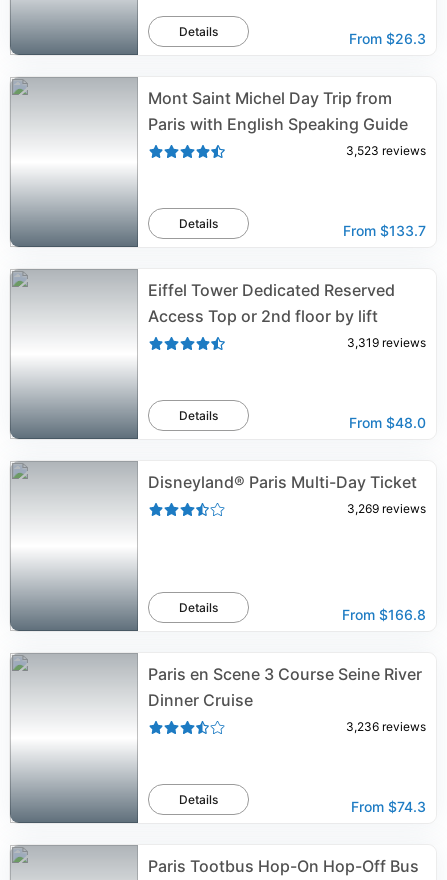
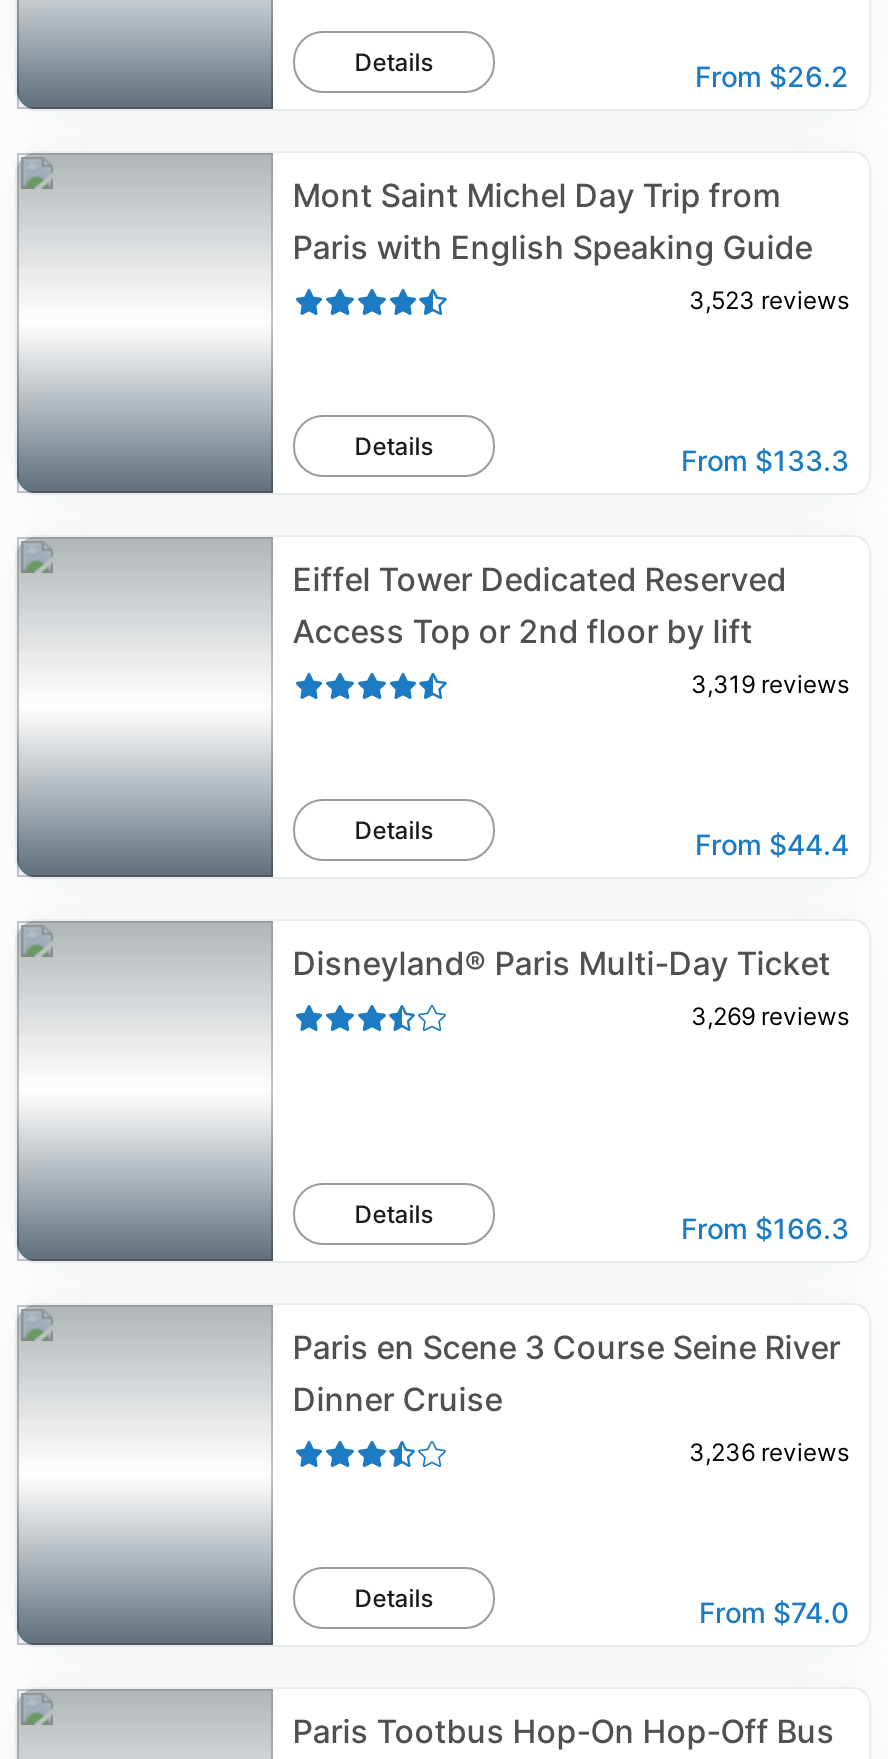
- From $26.3
+ From $26.2

- From $133.7
+ From $133.3

- From $48.0
+ From $44.4

- From $166.8
+ From $166.3

- From $74.3
+ From $74.0
